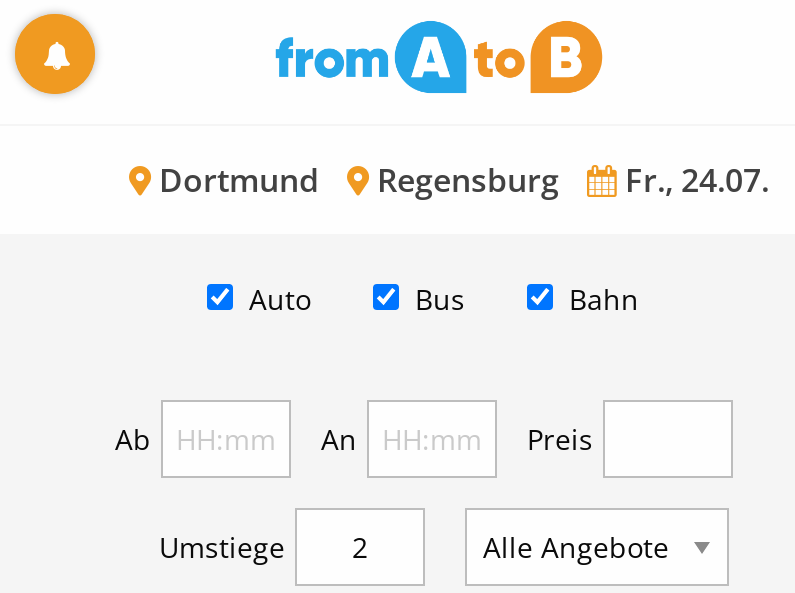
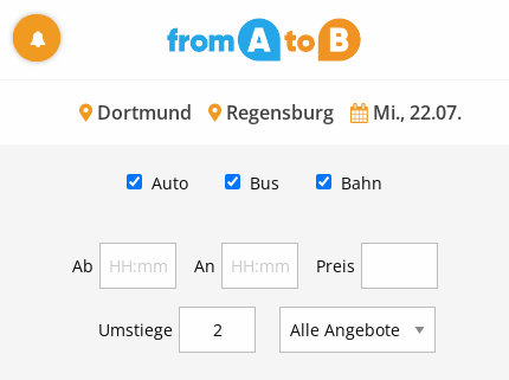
- Dortmund Regensburg Fr., 24.07.
+ Dortmund Regensburg Mi., 22.07.
